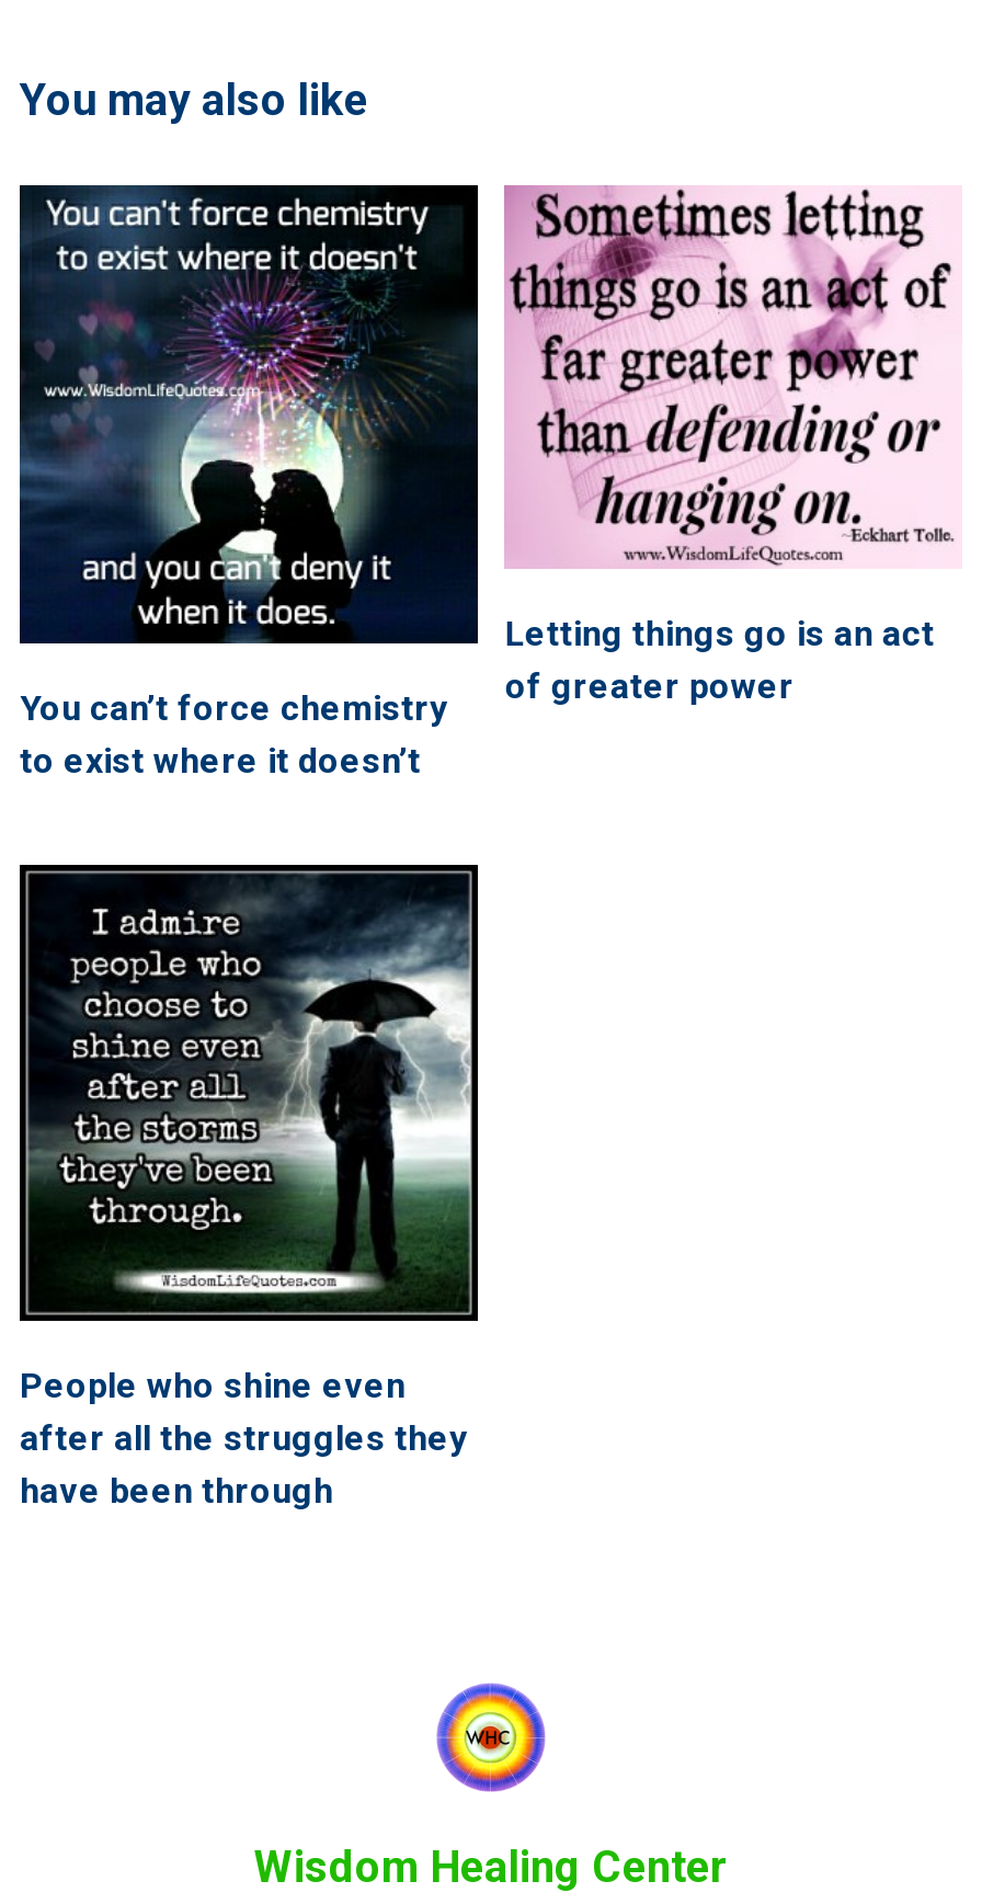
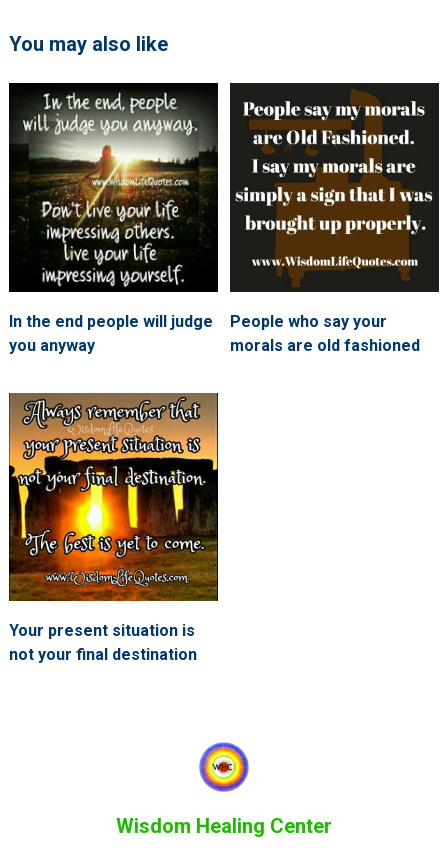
- [image]
- You can’t force chemistry
- to exist where it doesn’t
+ [image]
+ In the end people will judge
+ you anyway

- [image]
+ [image]

- Letting things go is an act
- of greater power
+ People who say your
+ morals are old fashioned

- [image]
- People who shine even
- after all the struggles they
- have been through
+ [image]
+ Your present situation is
+ not your final destination
